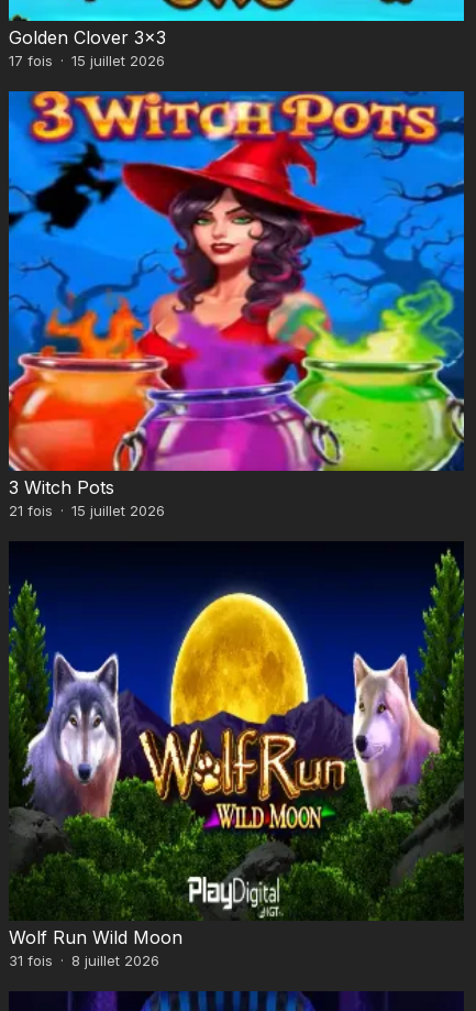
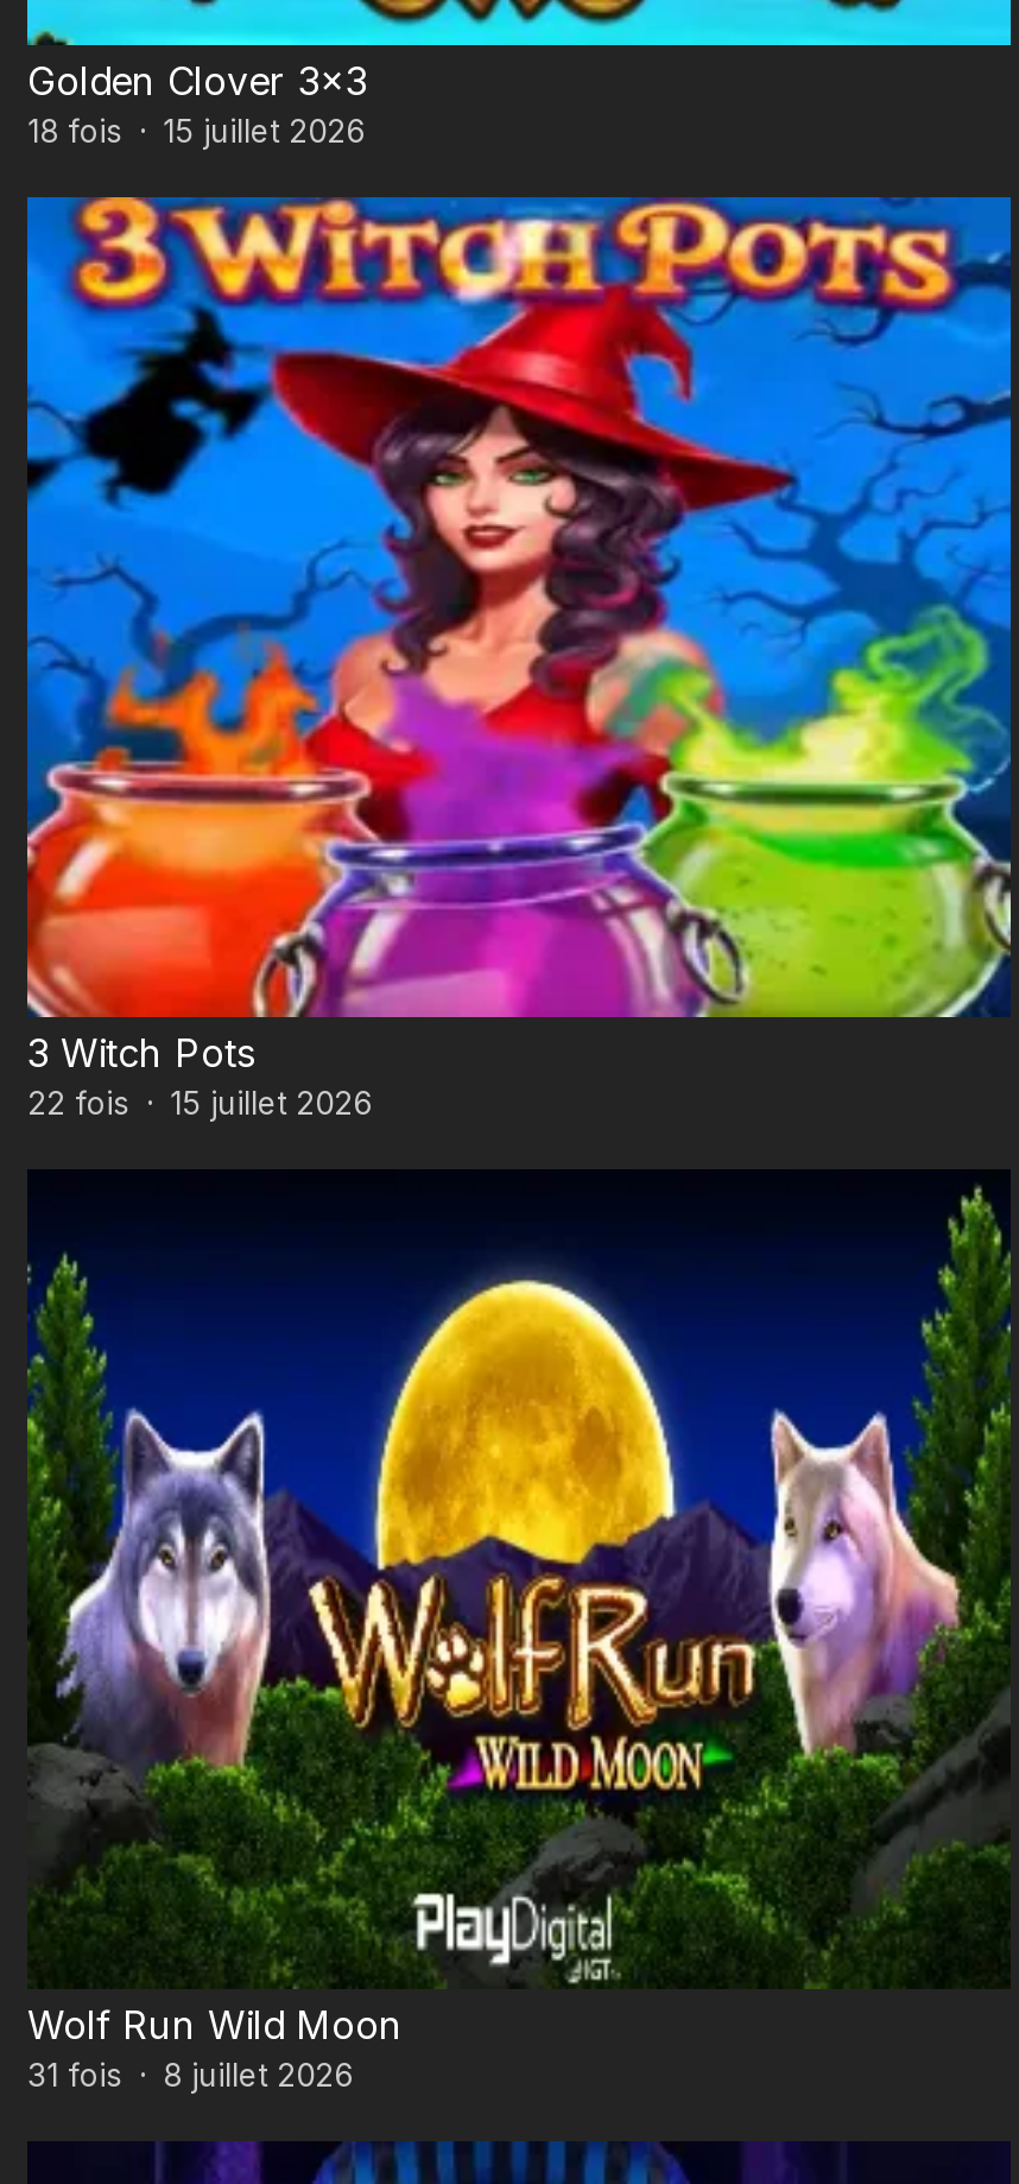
- 17 fois · 15 juillet 2026
+ 18 fois · 15 juillet 2026

- 21 fois · 15 juillet 2026
+ 22 fois · 15 juillet 2026
